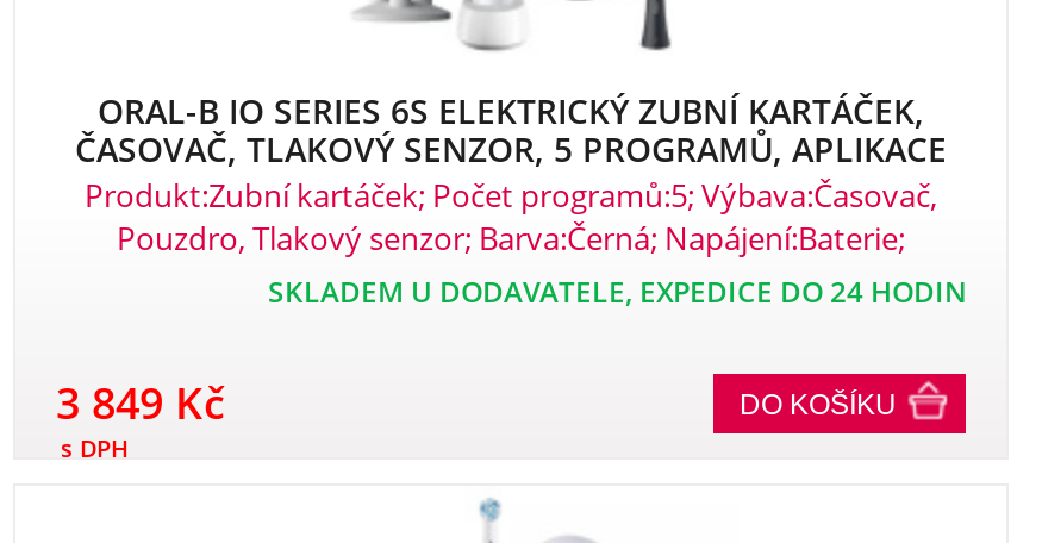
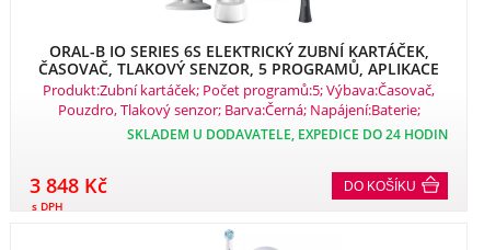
- 3 849 Kč
+ 3 848 Kč
